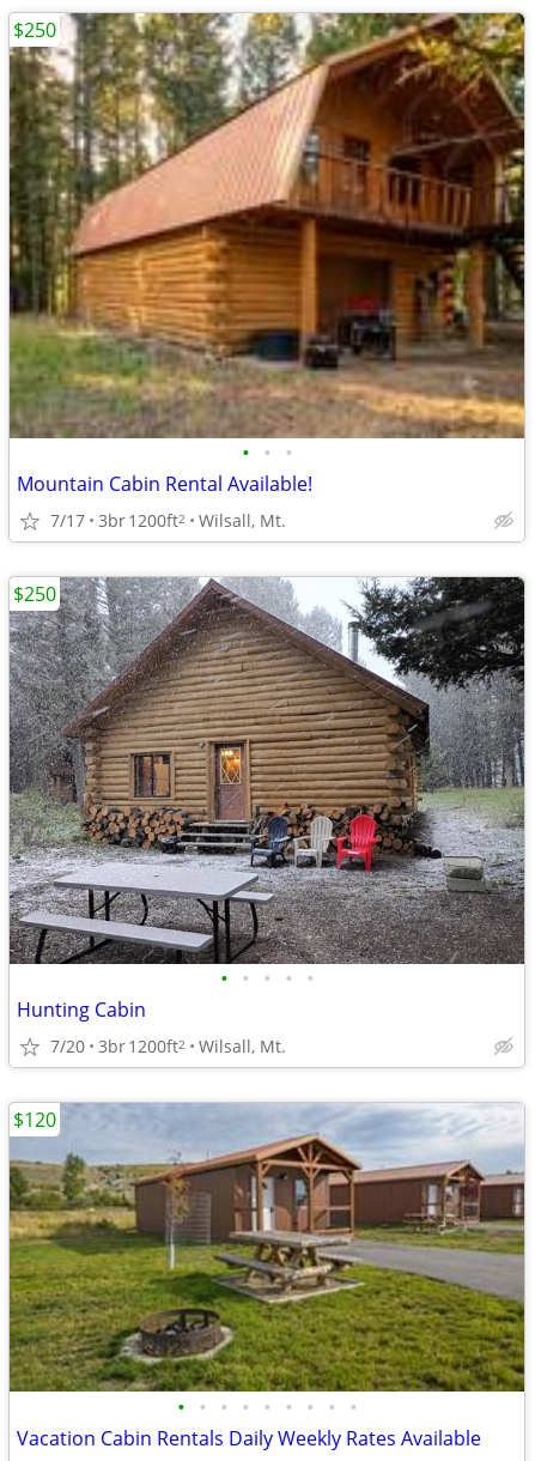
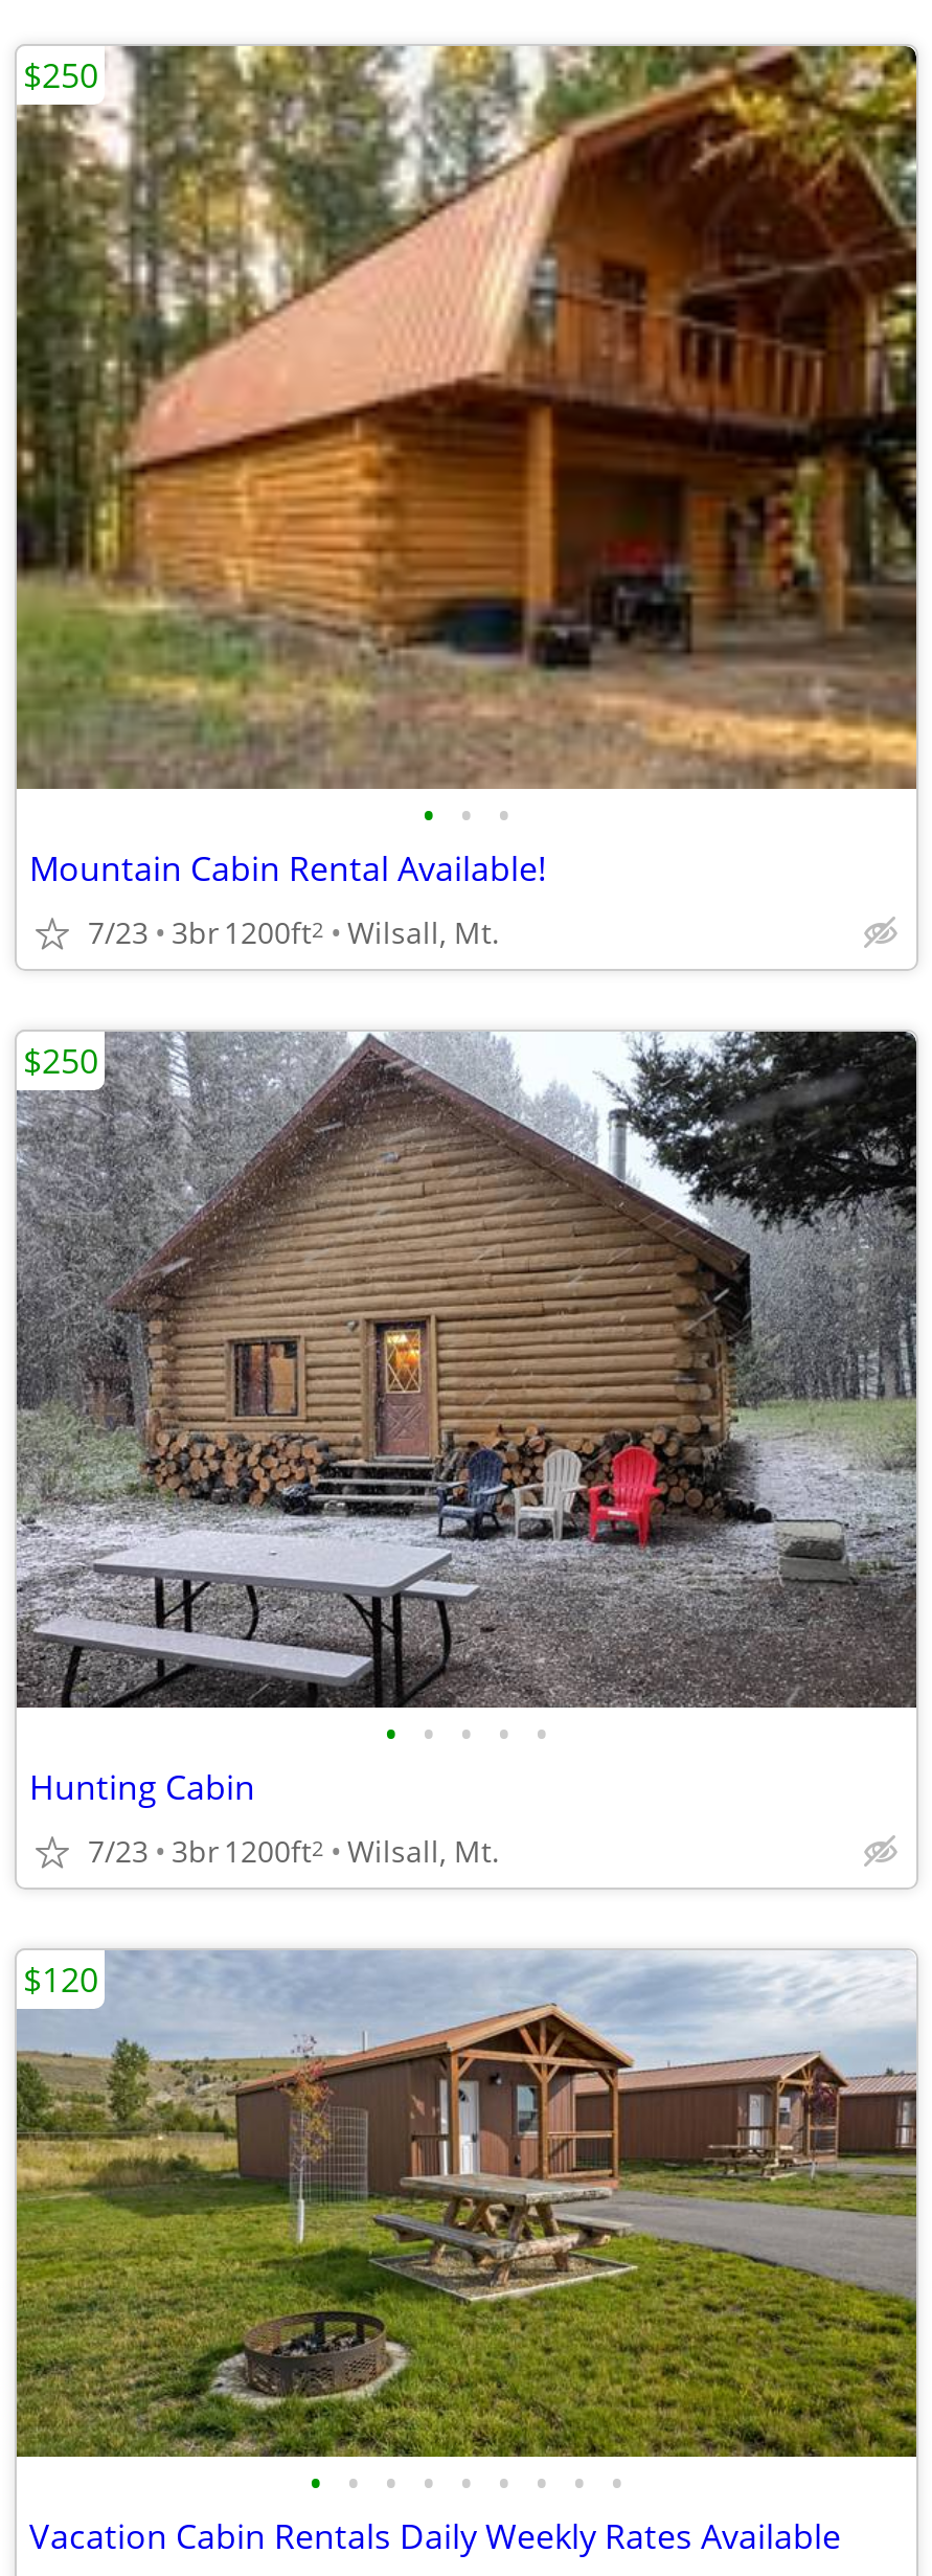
- 7/17 3br 1200ft2 Wilsall, Mt.
+ 7/23 3br 1200ft2 Wilsall, Mt.

- 7/20 3br 1200ft2 Wilsall, Mt.
+ 7/23 3br 1200ft2 Wilsall, Mt.
